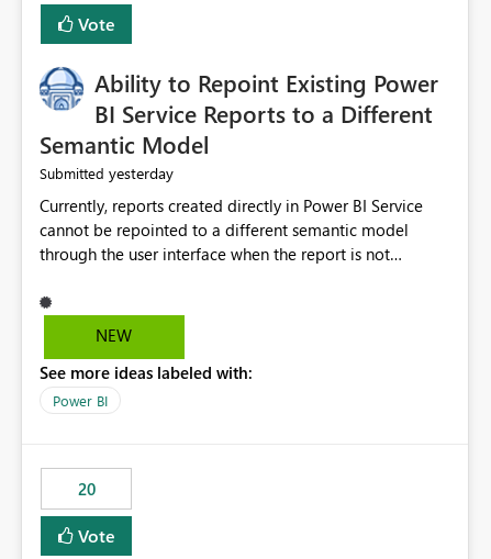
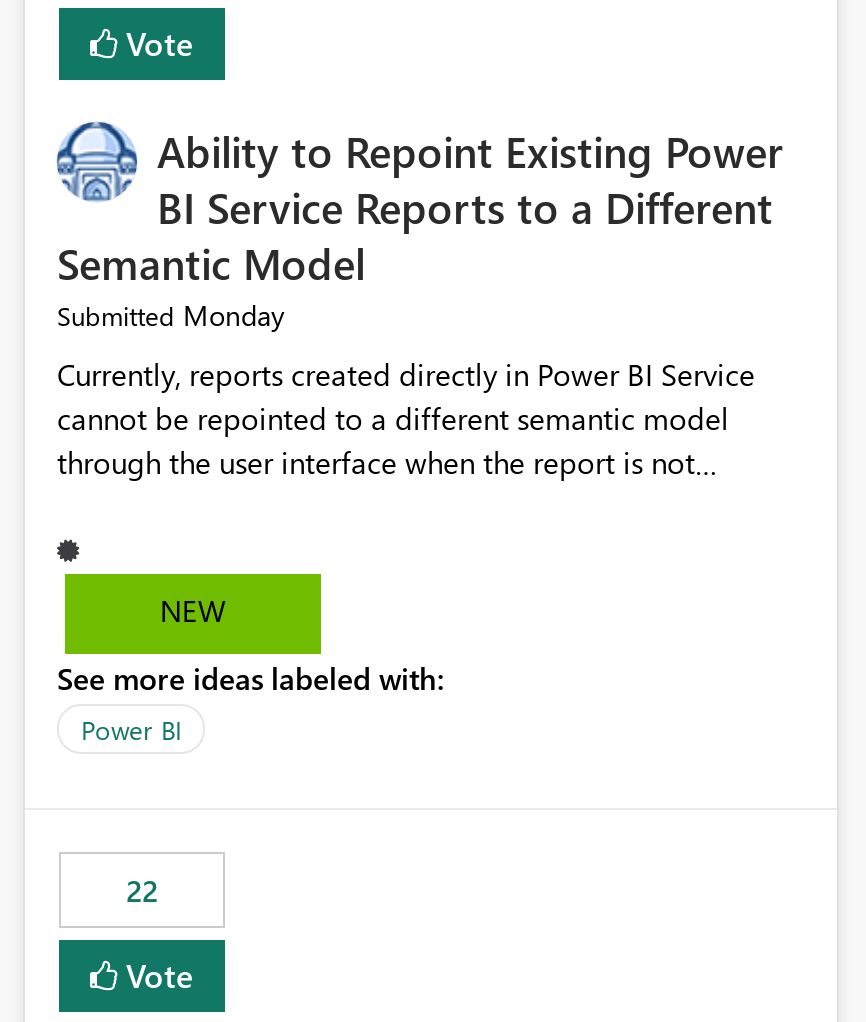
- Submitted yesterday
+ Submitted Monday

- 20
+ 22
